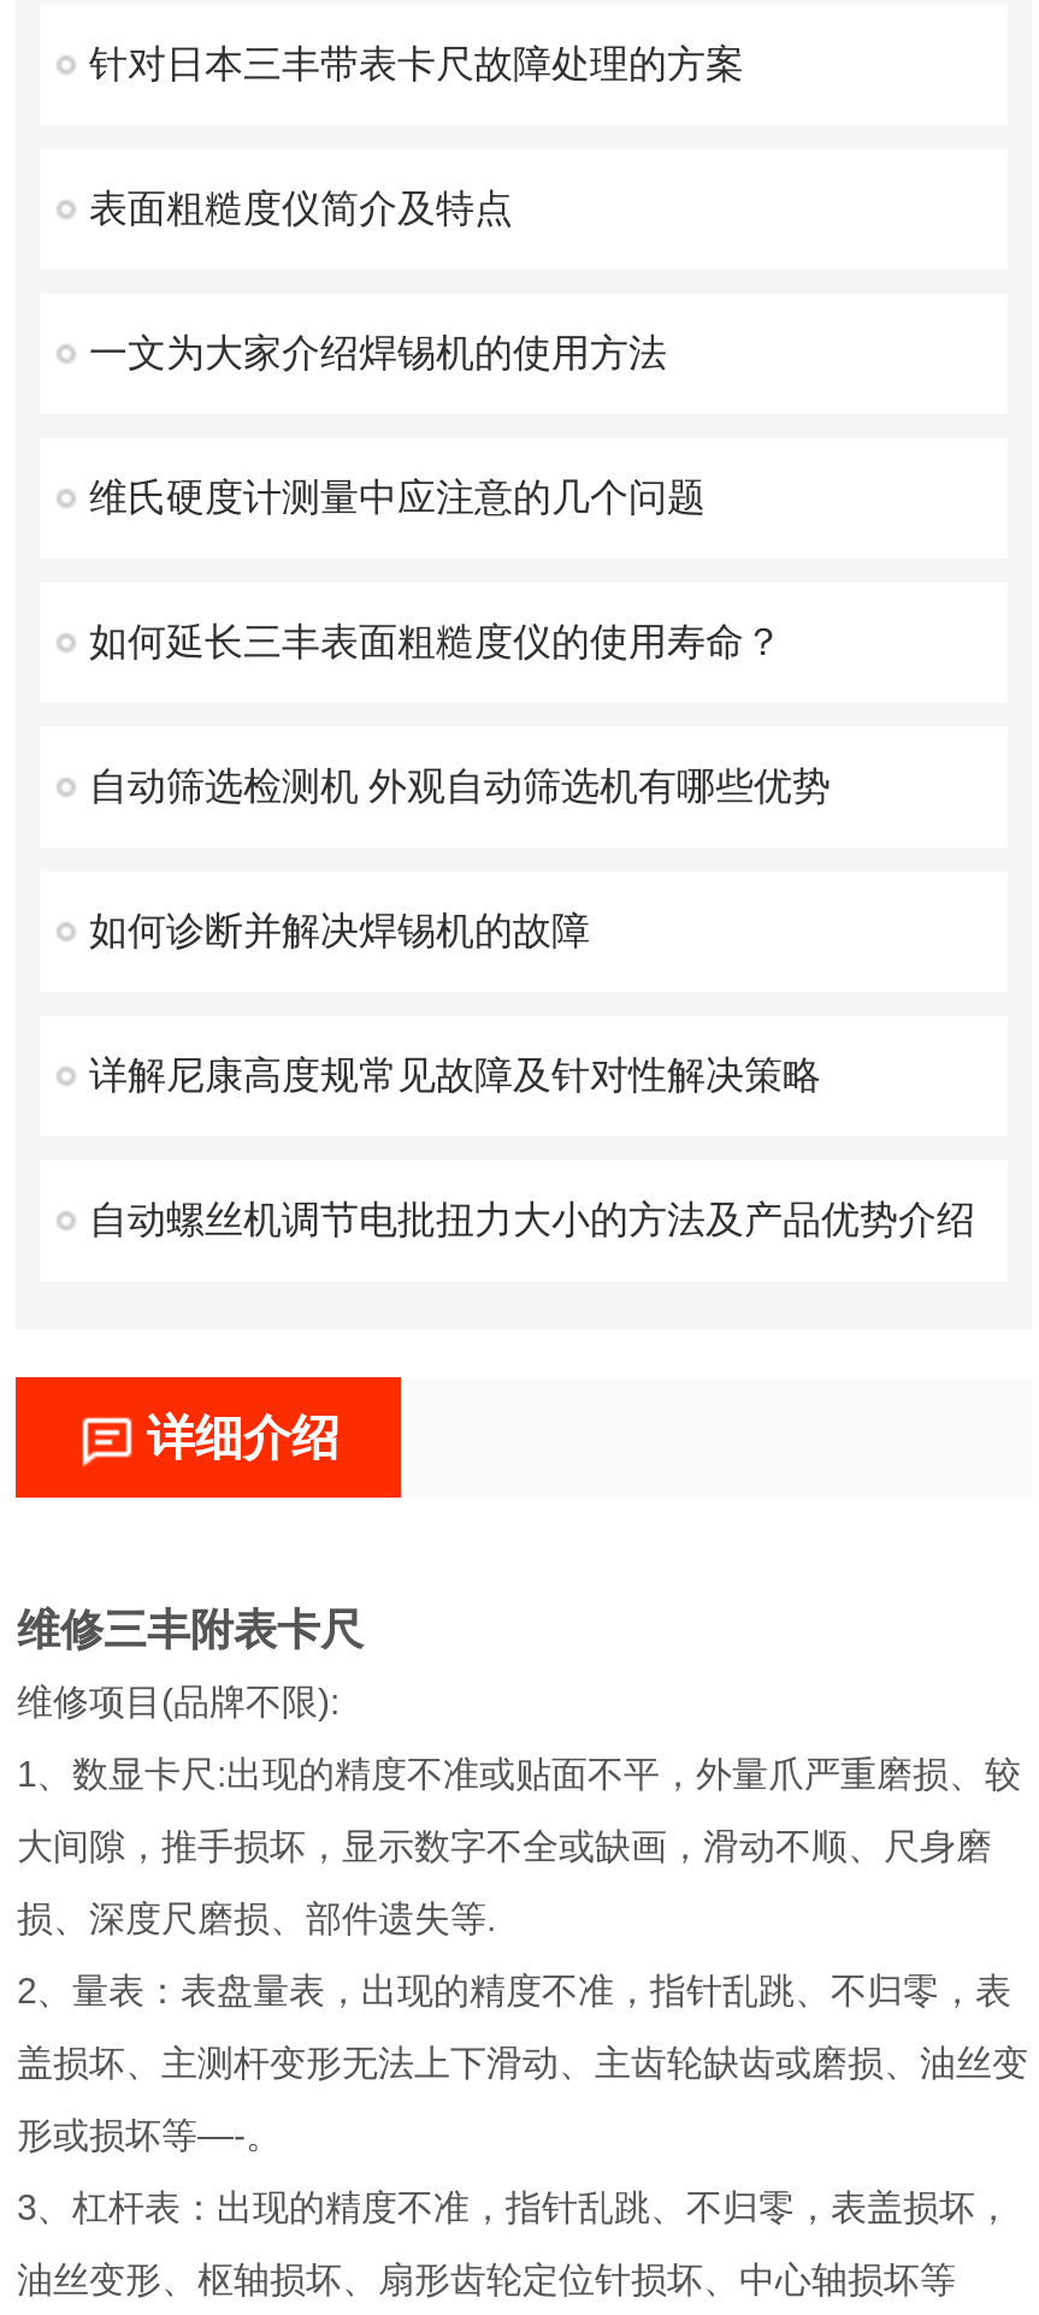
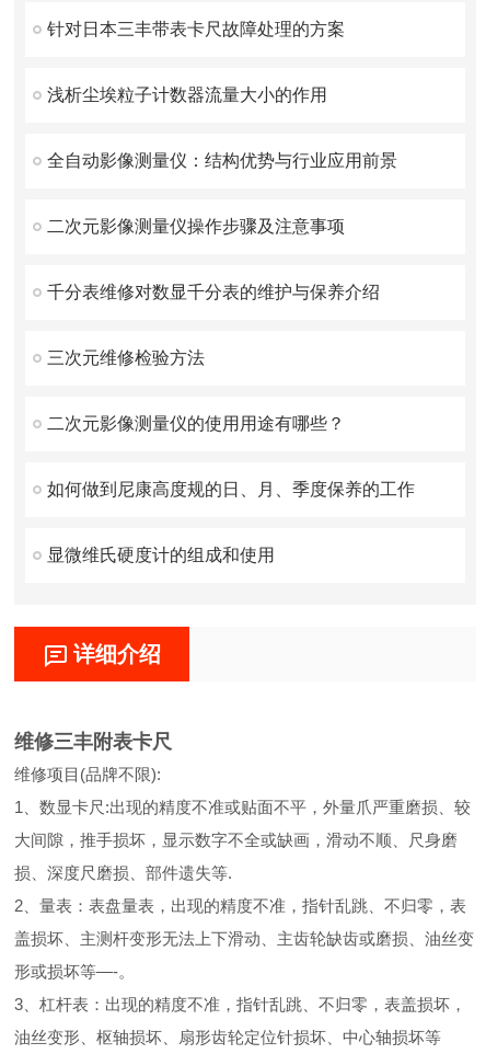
- 表面粗糙度仪简介及特点
+ 浅析尘埃粒子计数器流量大小的作用

- 一文为大家介绍焊锡机的使用方法
+ 全自动影像测量仪：结构优势与行业应用前景

- 维氏硬度计测量中应注意的几个问题
+ 二次元影像测量仪操作步骤及注意事项

- 如何延长三丰表面粗糙度仪的使用寿命？
+ 千分表维修对数显千分表的维护与保养介绍

- 自动筛选检测机 外观自动筛选机有哪些优势
+ 三次元维修检验方法

- 如何诊断并解决焊锡机的故障
+ 二次元影像测量仪的使用用途有哪些？

- 详解尼康高度规常见故障及针对性解决策略
+ 如何做到尼康高度规的日、月、季度保养的工作

- 自动螺丝机调节电批扭力大小的方法及产品优势介绍
+ 显微维氏硬度计的组成和使用
